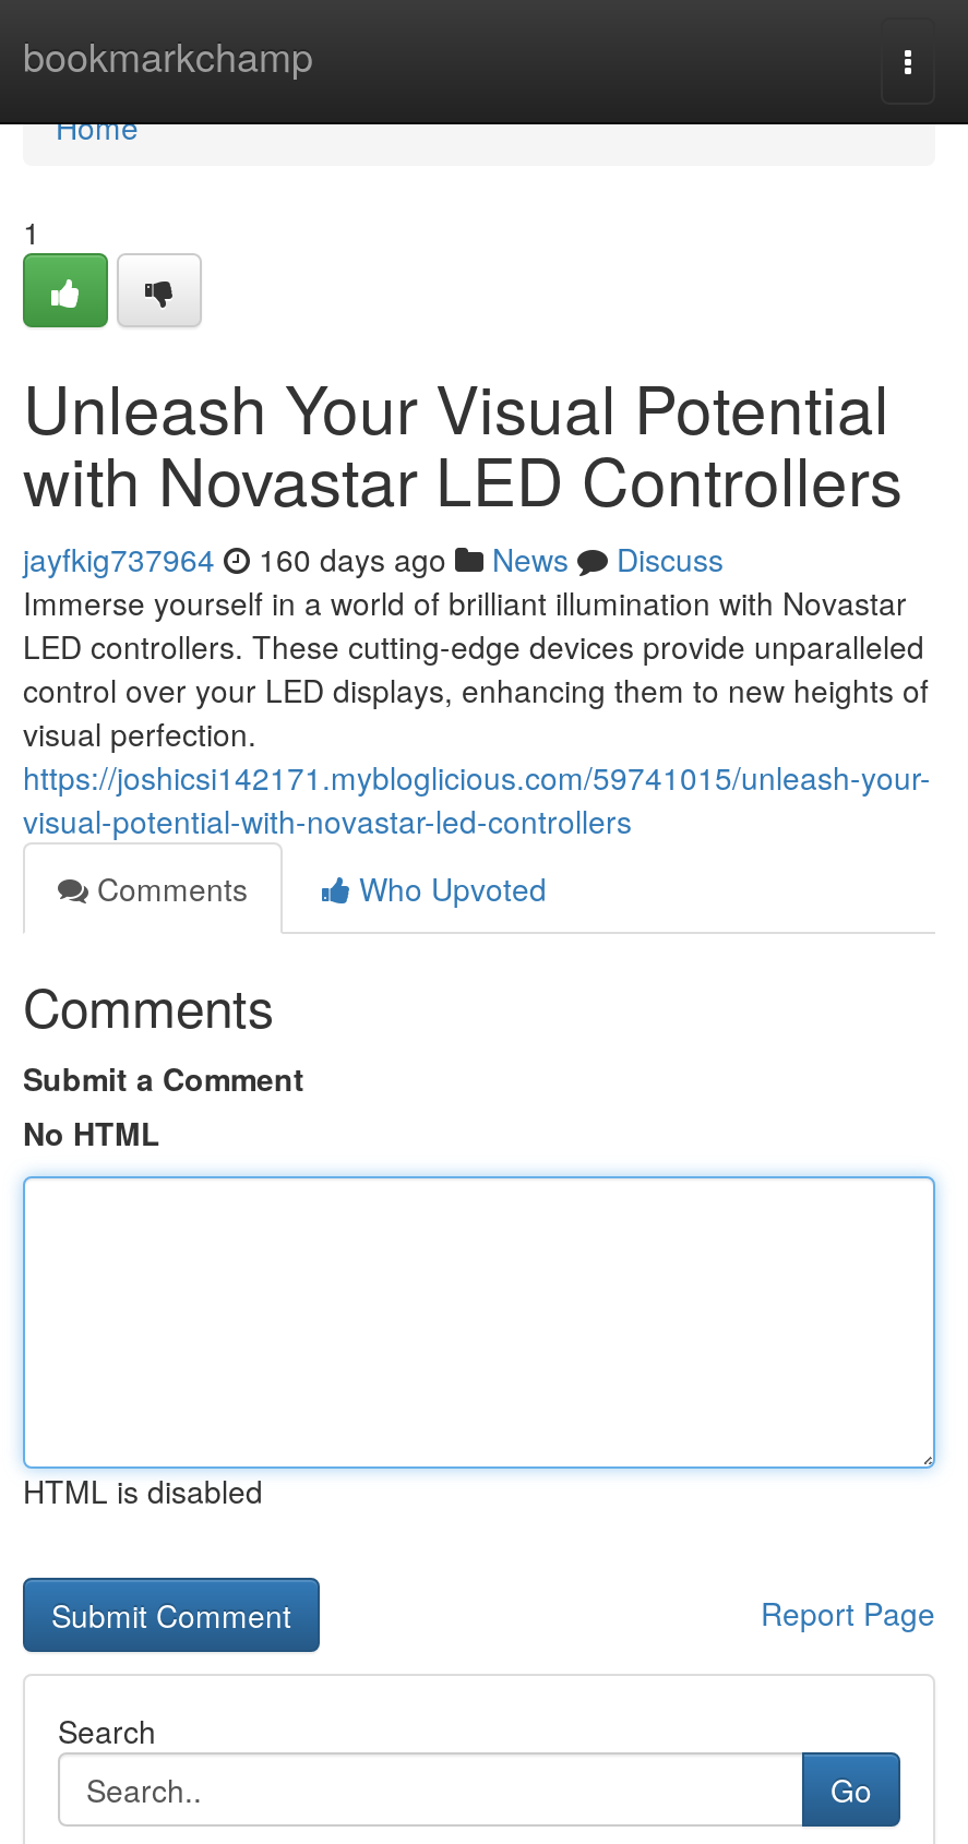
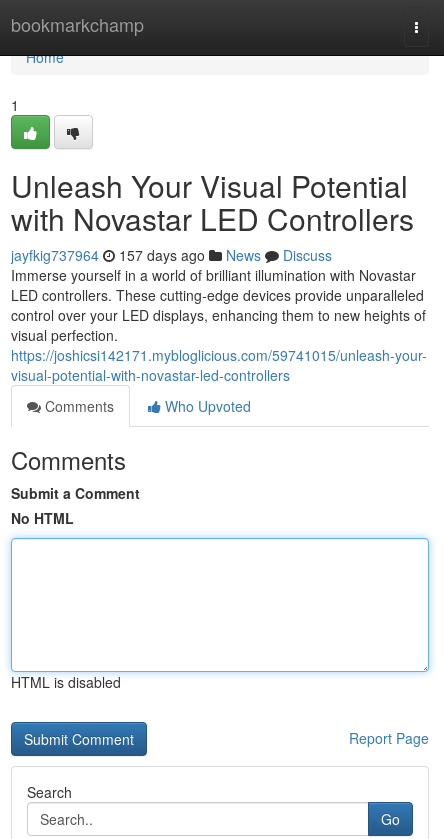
- jayfkig737964 160 days ago News Discuss
+ jayfkig737964 157 days ago News Discuss
